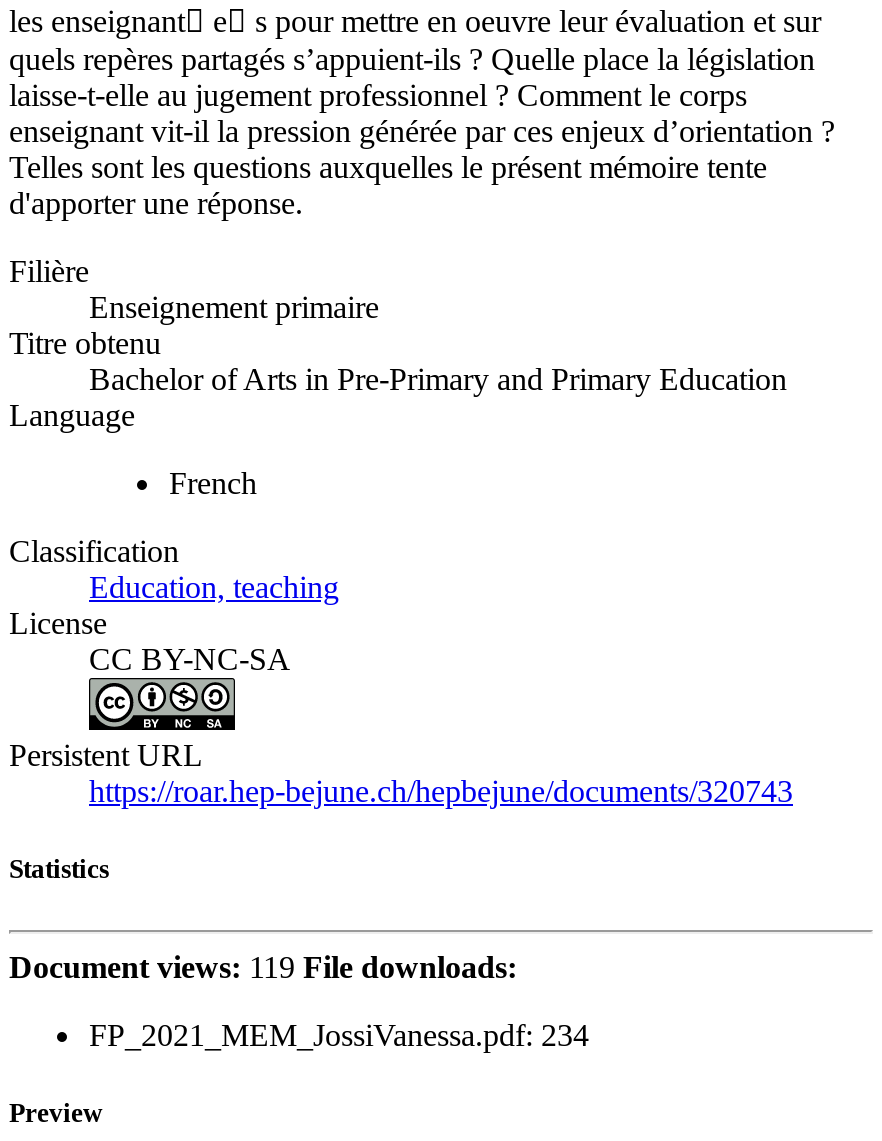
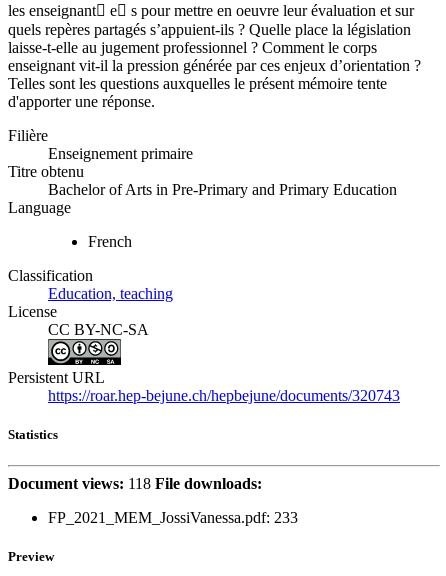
- Document views: 119 File downloads:
+ Document views: 118 File downloads:

- FP_2021_MEM_JossiVanessa.pdf: 234
+ FP_2021_MEM_JossiVanessa.pdf: 233
